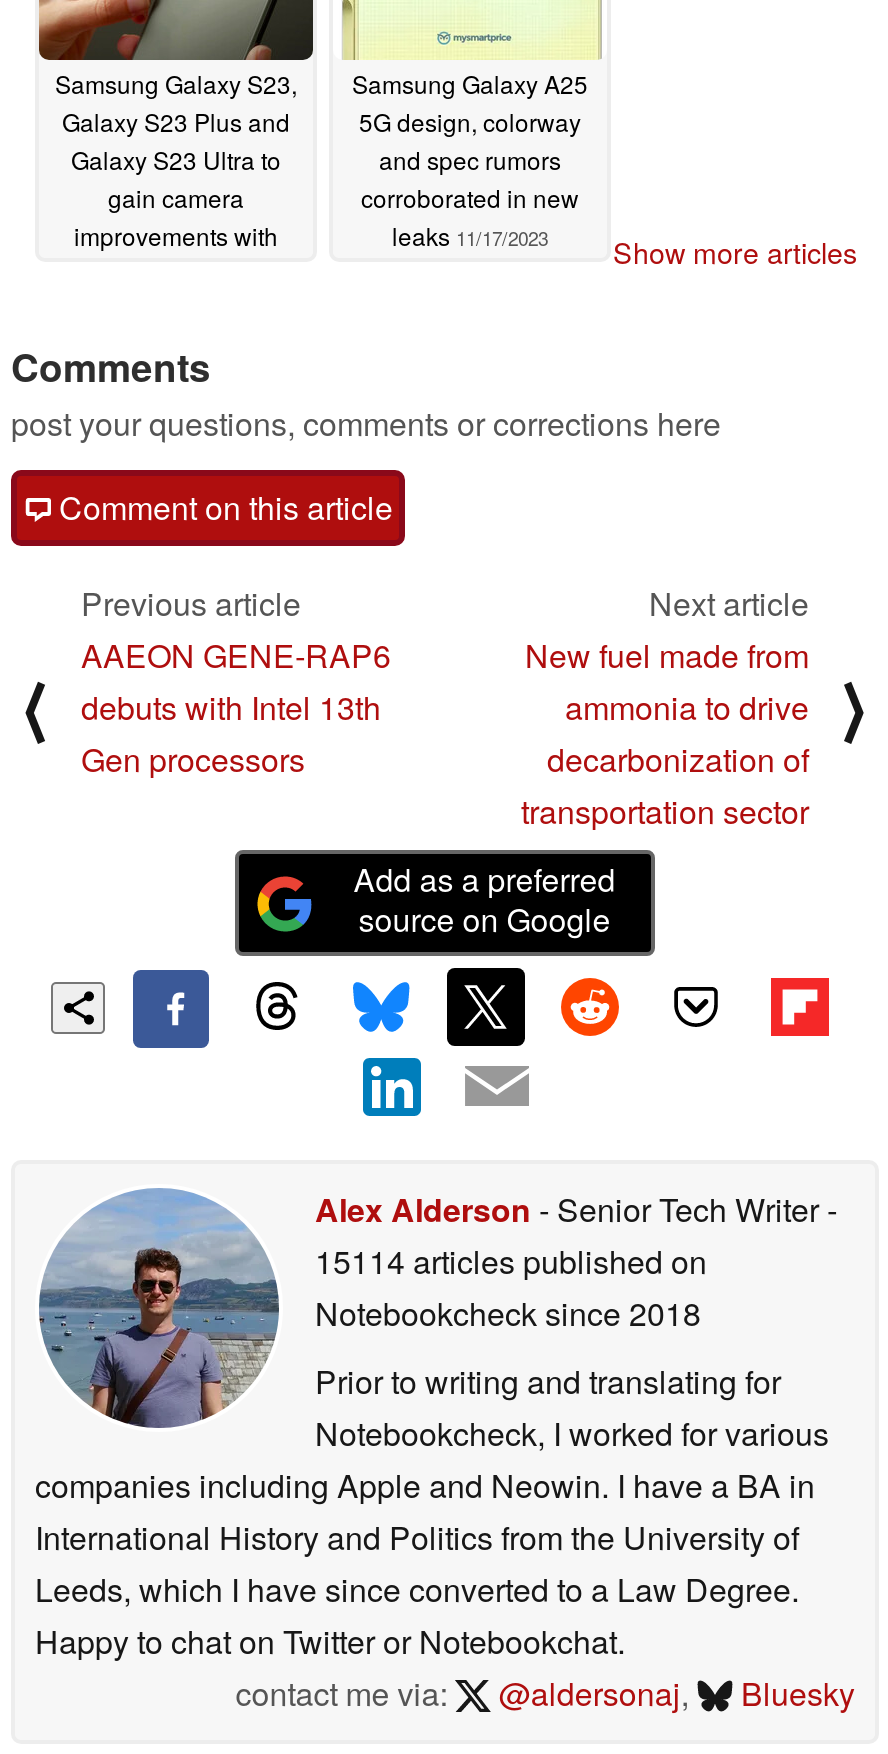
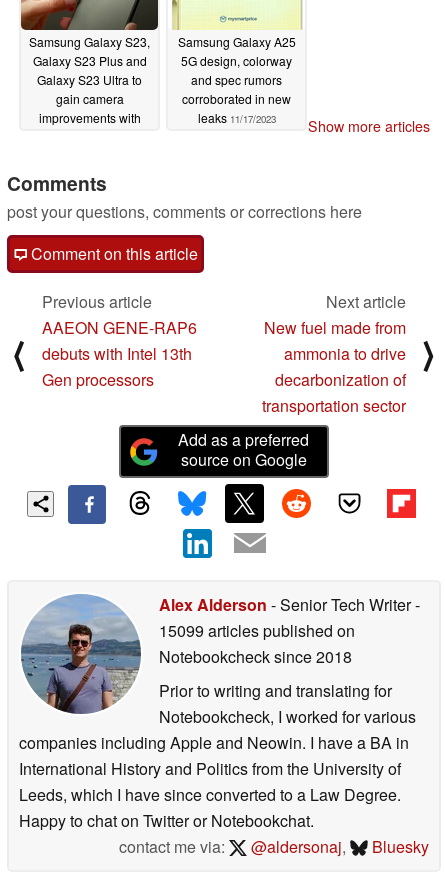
- 15114 articles published on
+ 15099 articles published on
